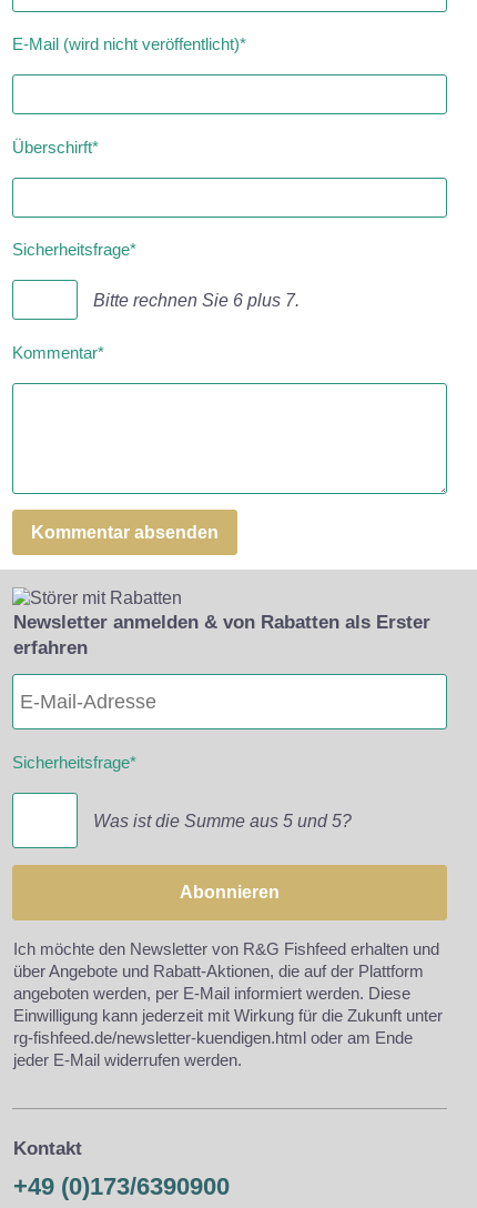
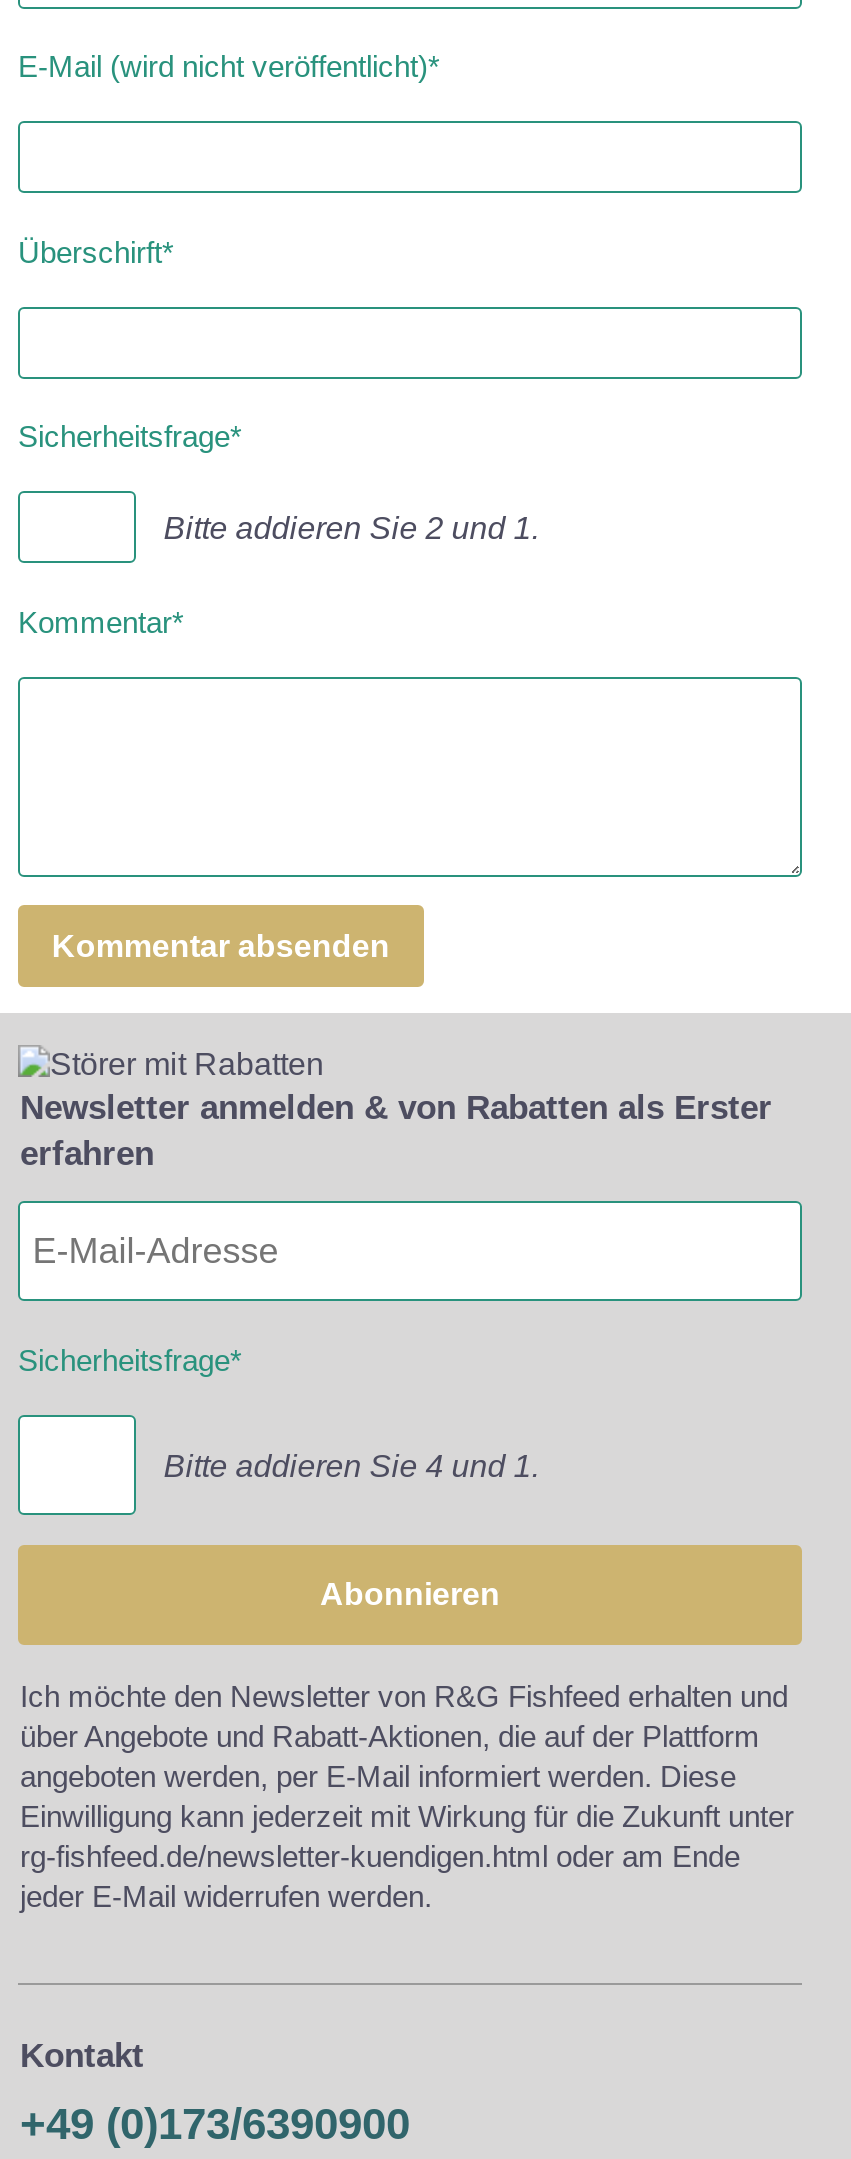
- Bitte rechnen Sie 6 plus 7.
+ Bitte addieren Sie 2 und 1.

- Was ist die Summe aus 5 und 5?
+ Bitte addieren Sie 4 und 1.
